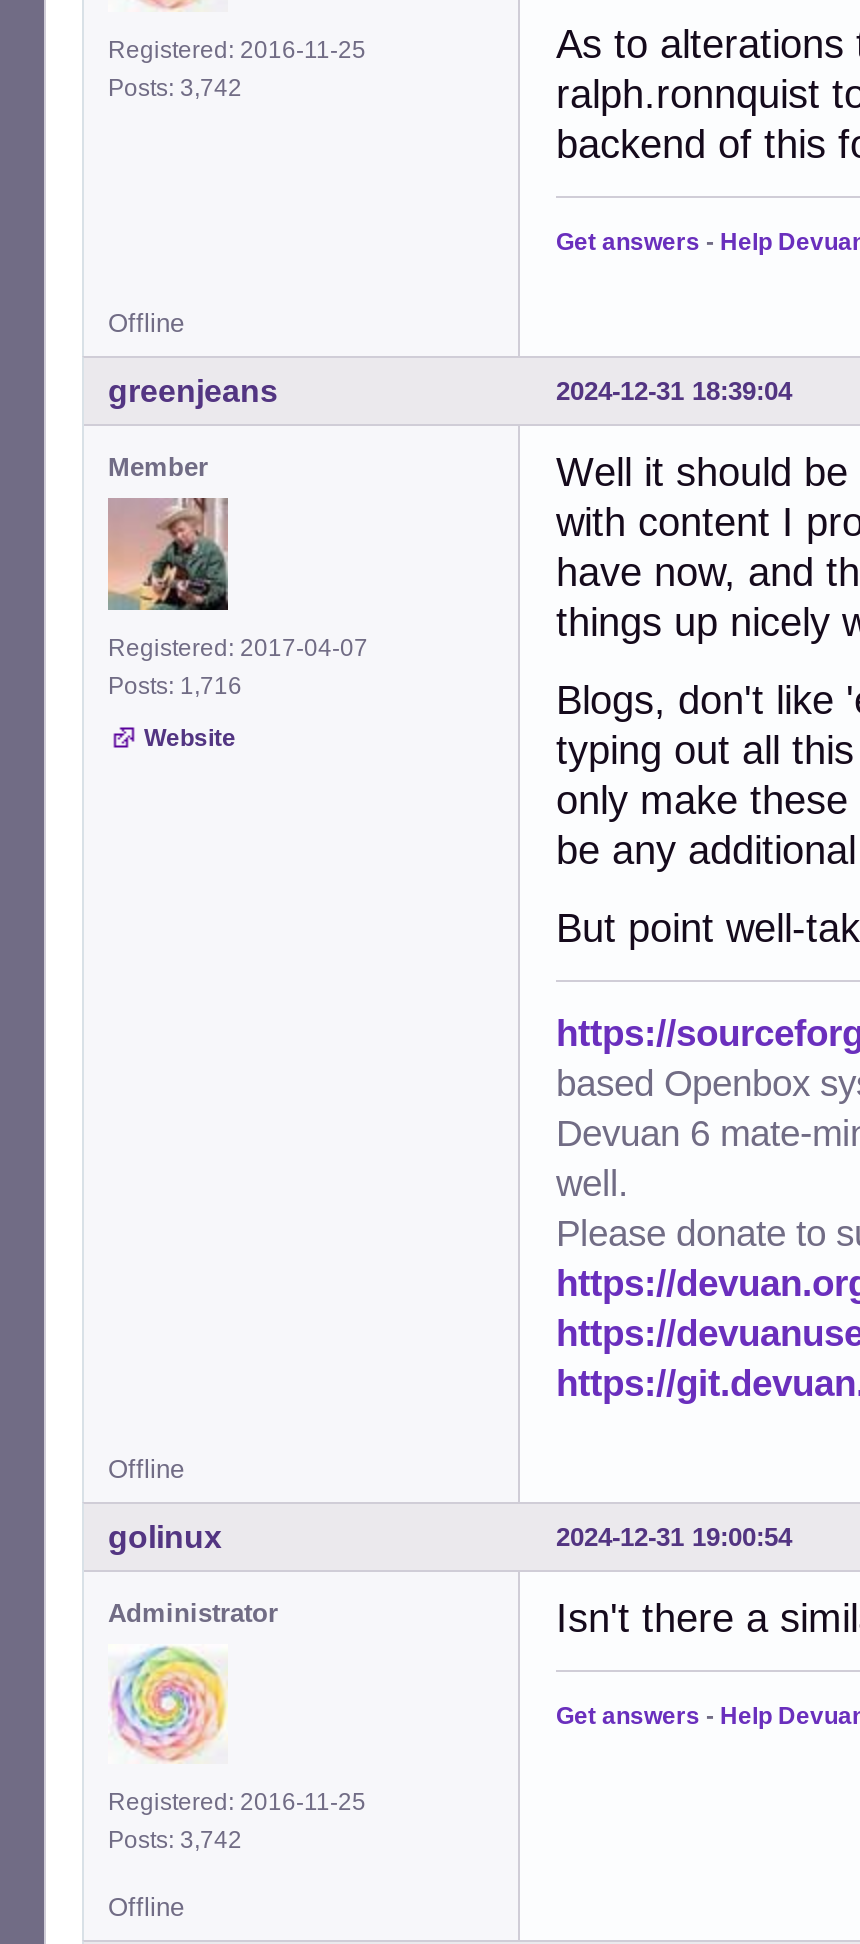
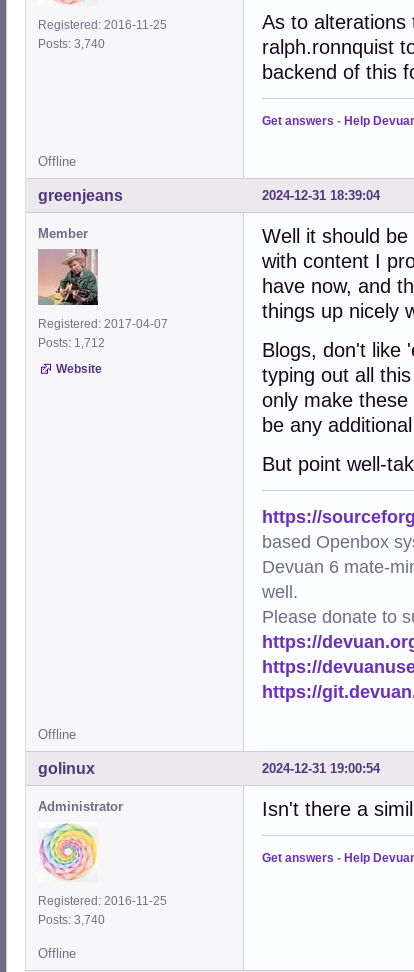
- Posts: 3,742
+ Posts: 3,740

- Posts: 1,716
+ Posts: 1,712

- Posts: 3,742
+ Posts: 3,740
